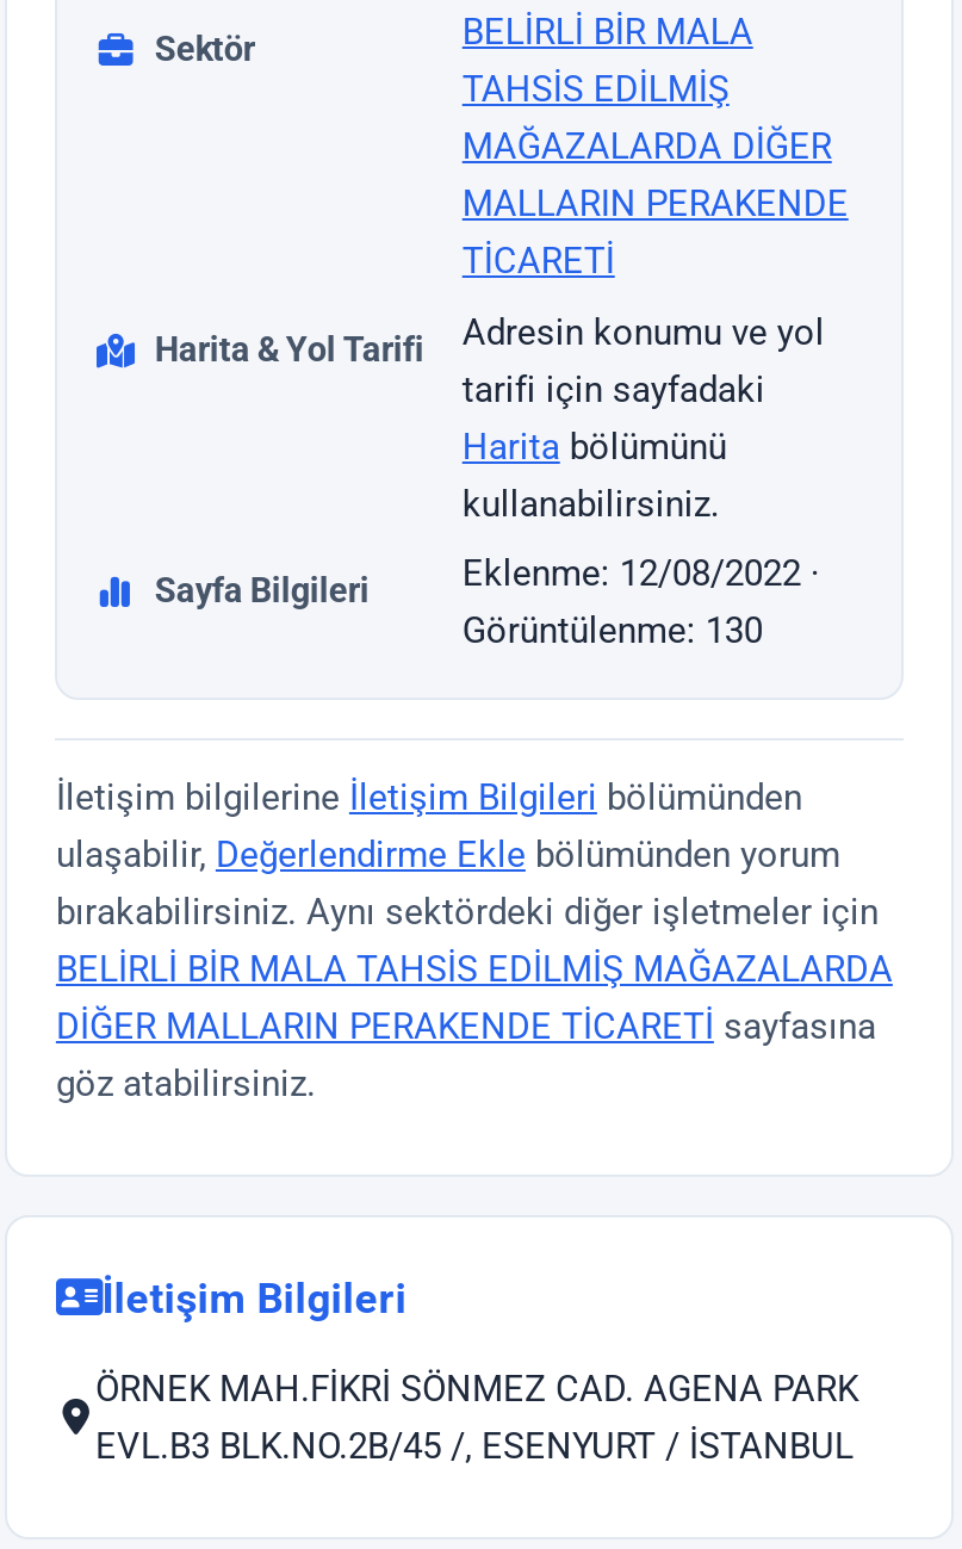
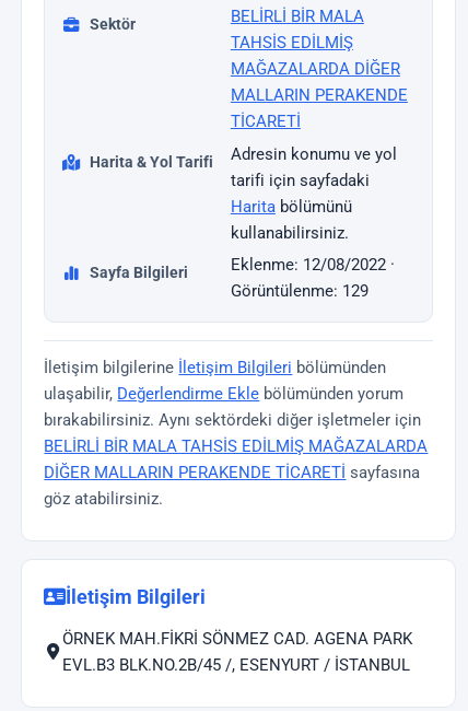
- Görüntülenme: 130
+ Görüntülenme: 129
